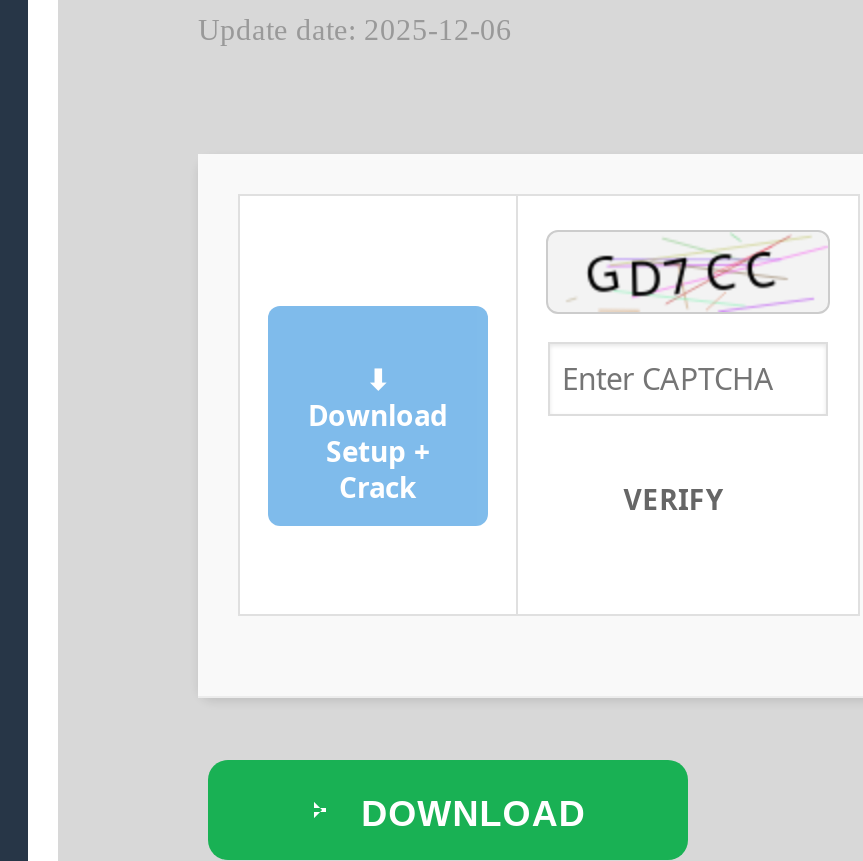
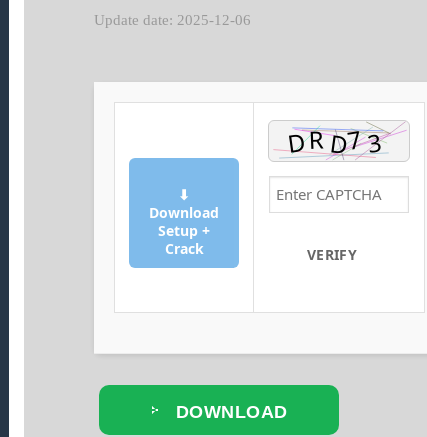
- [image]
+ [image]
